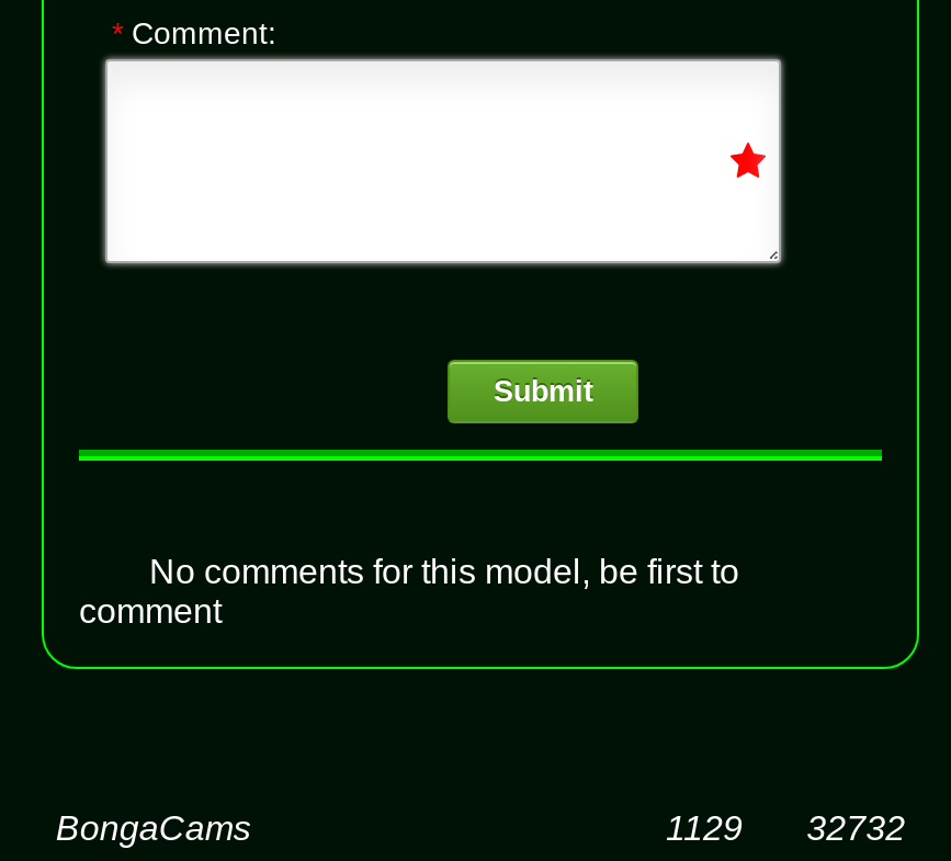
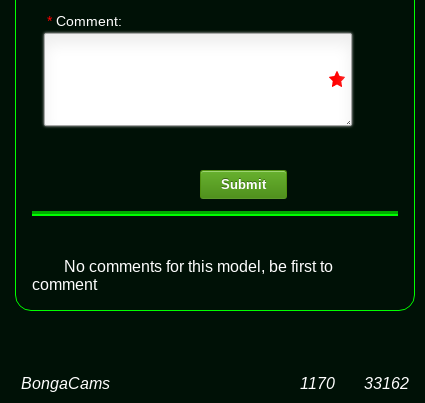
- 1129
+ 1170

- 32732
+ 33162
